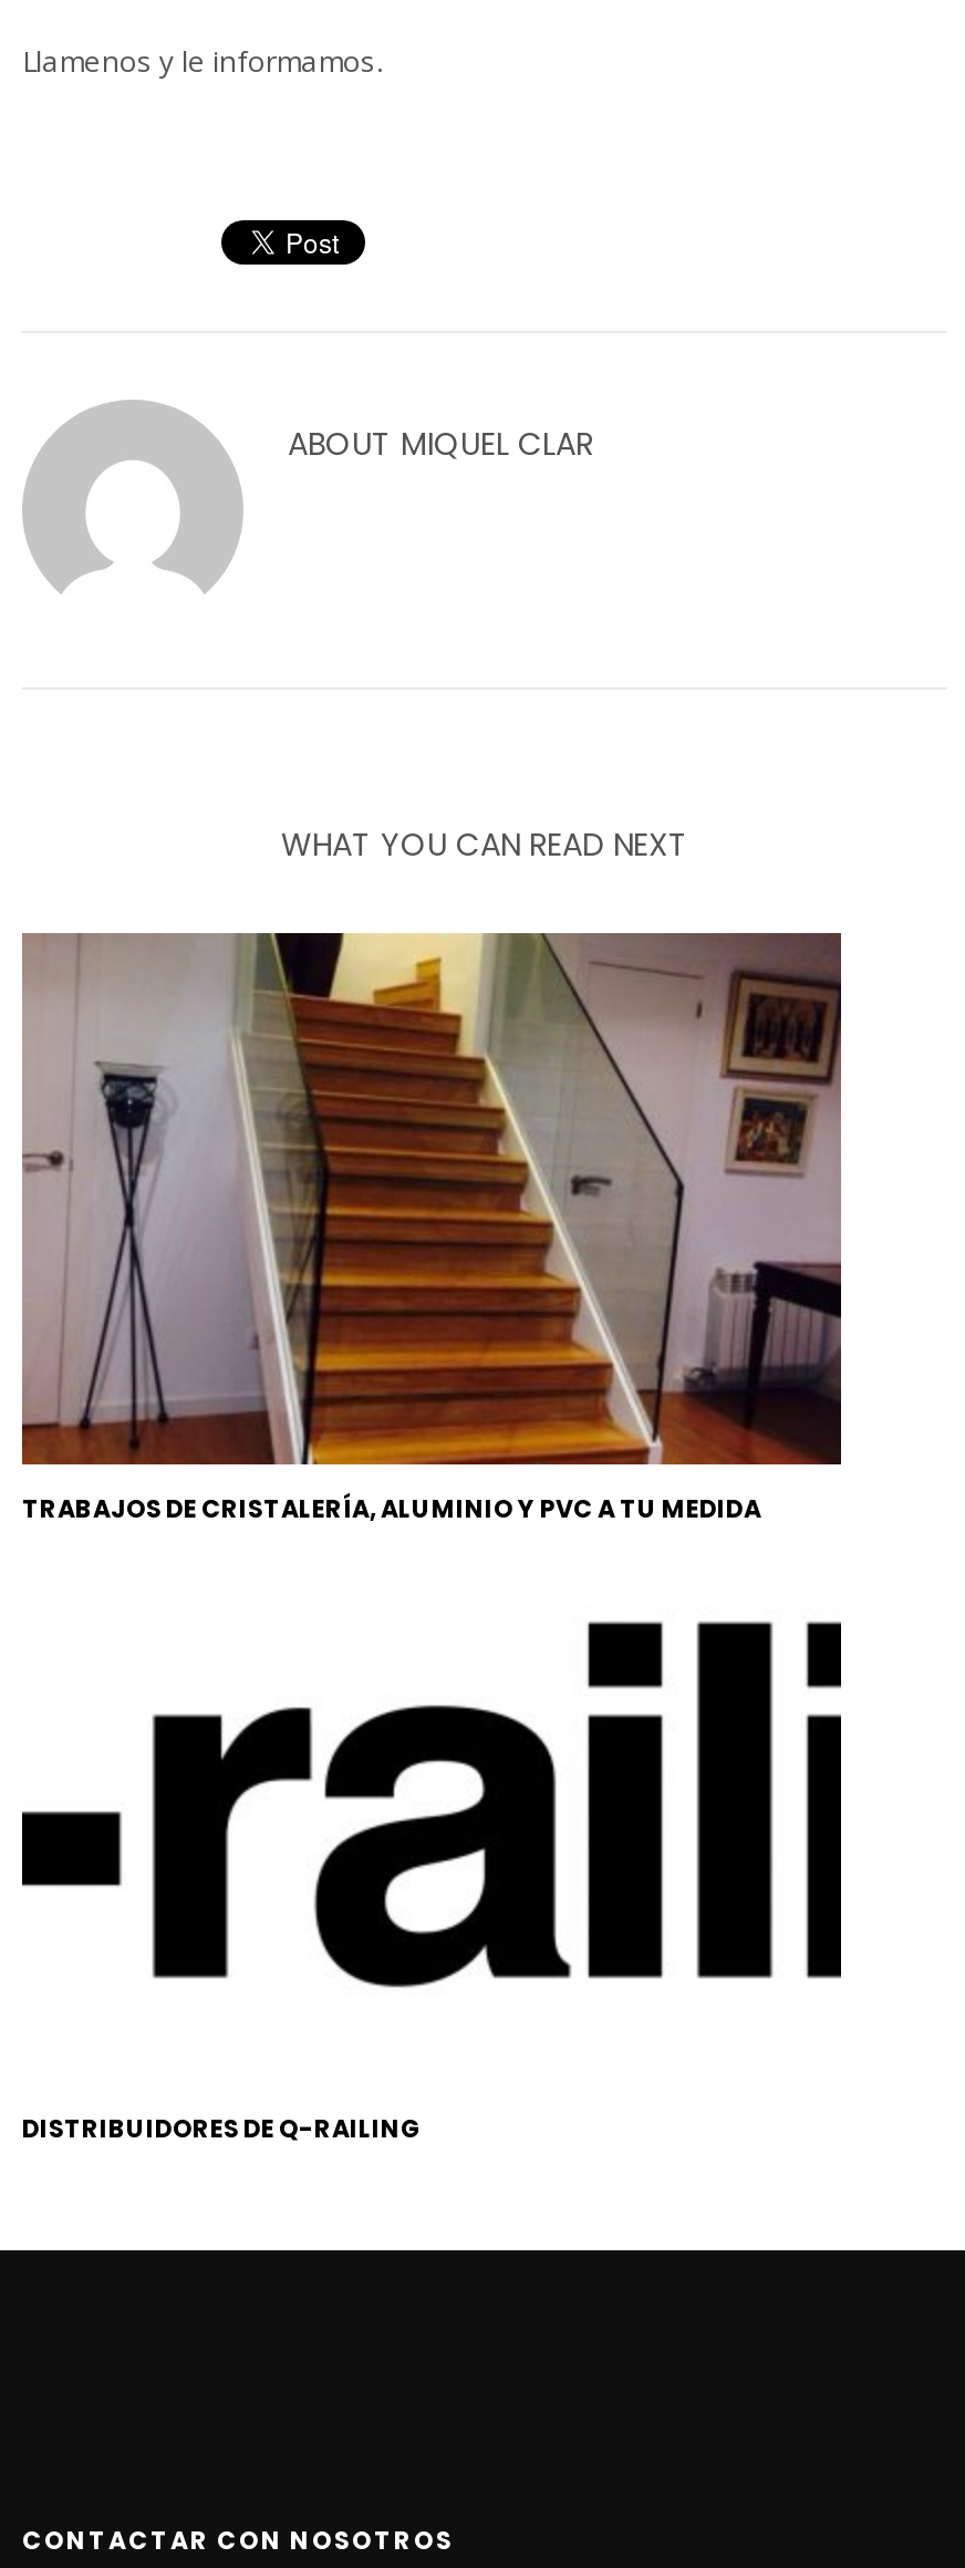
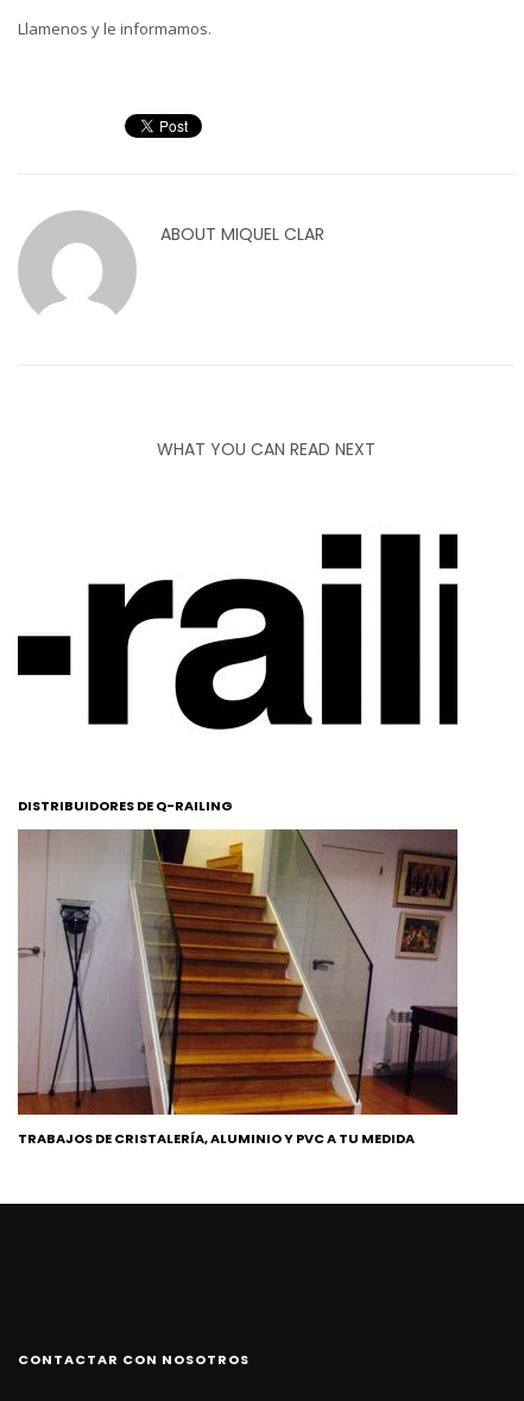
moved down: [image] | TRABAJOS DE CRISTALERÍA, ALUMINIO Y PVC A TU MEDIDA

moved up: DISTRIBUIDORES DE Q-RAILING
